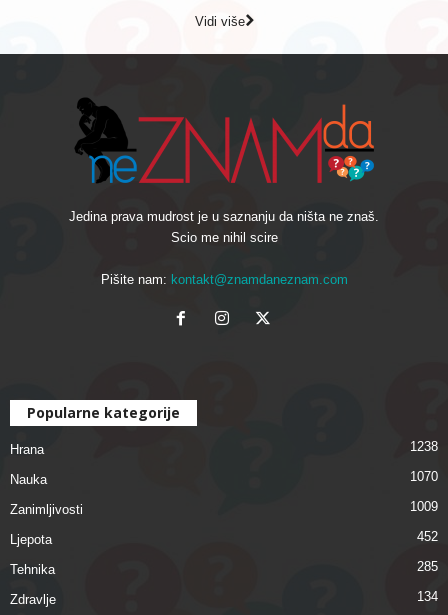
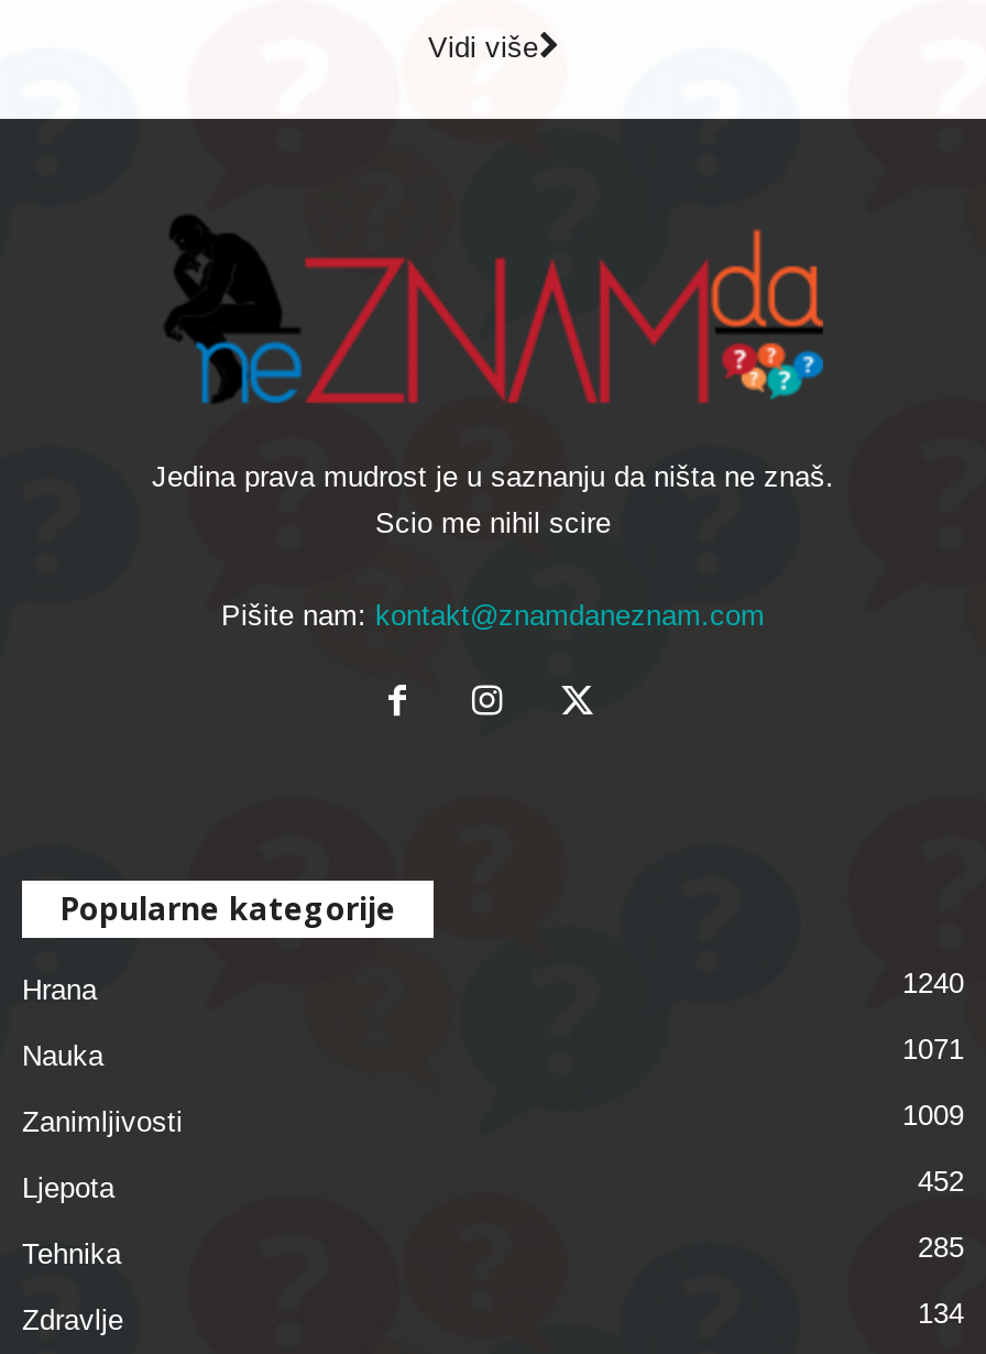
- 1238
+ 1240

- 1070
+ 1071
